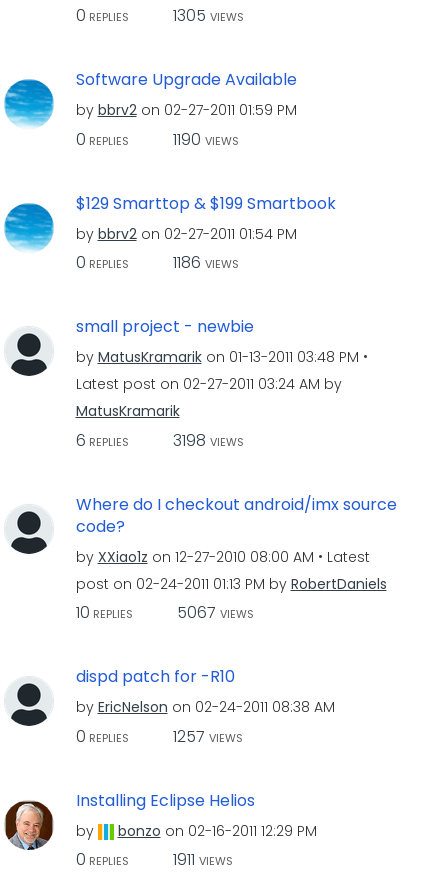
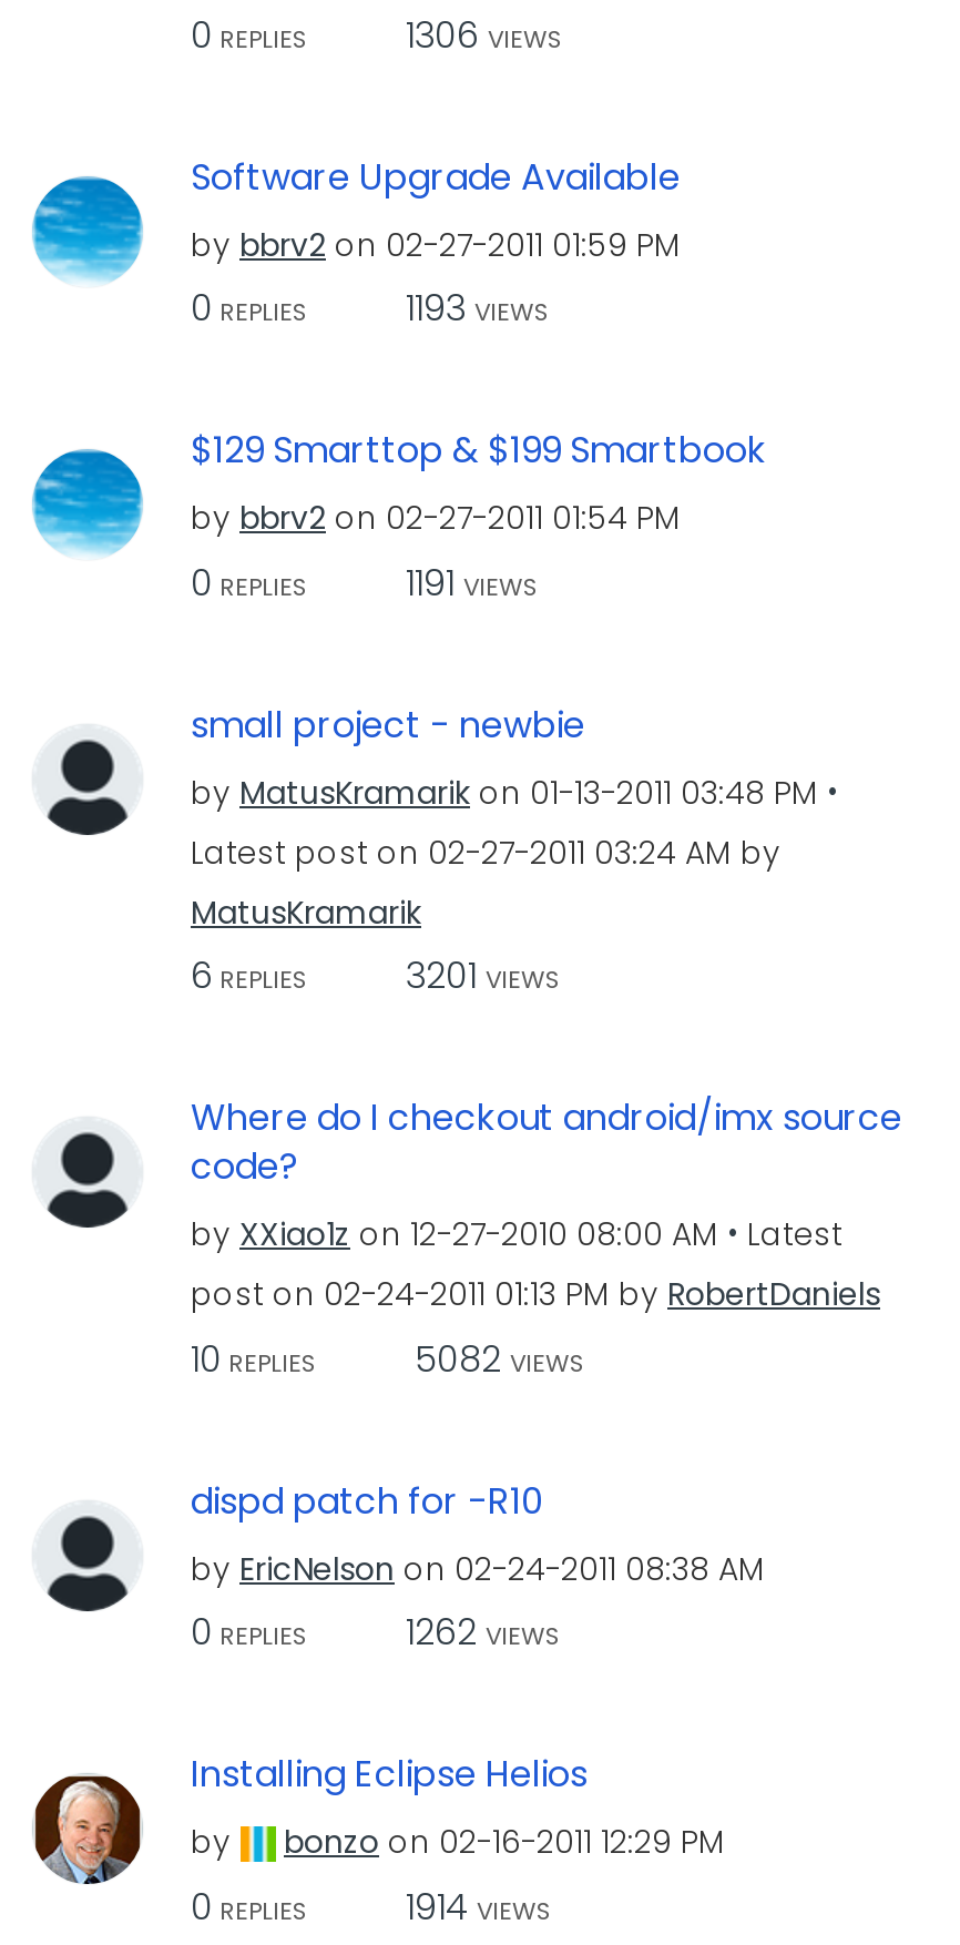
- 1305 VIEWS
+ 1306 VIEWS

- 1190 VIEWS
+ 1193 VIEWS

- 1186 VIEWS
+ 1191 VIEWS

- 6 REPLIES 3198 VIEWS
+ 6 REPLIES 3201 VIEWS

- 10 REPLIES 5067 VIEWS
+ 10 REPLIES 5082 VIEWS

- 1257 VIEWS
+ 1262 VIEWS

- 1911 VIEWS
+ 1914 VIEWS
